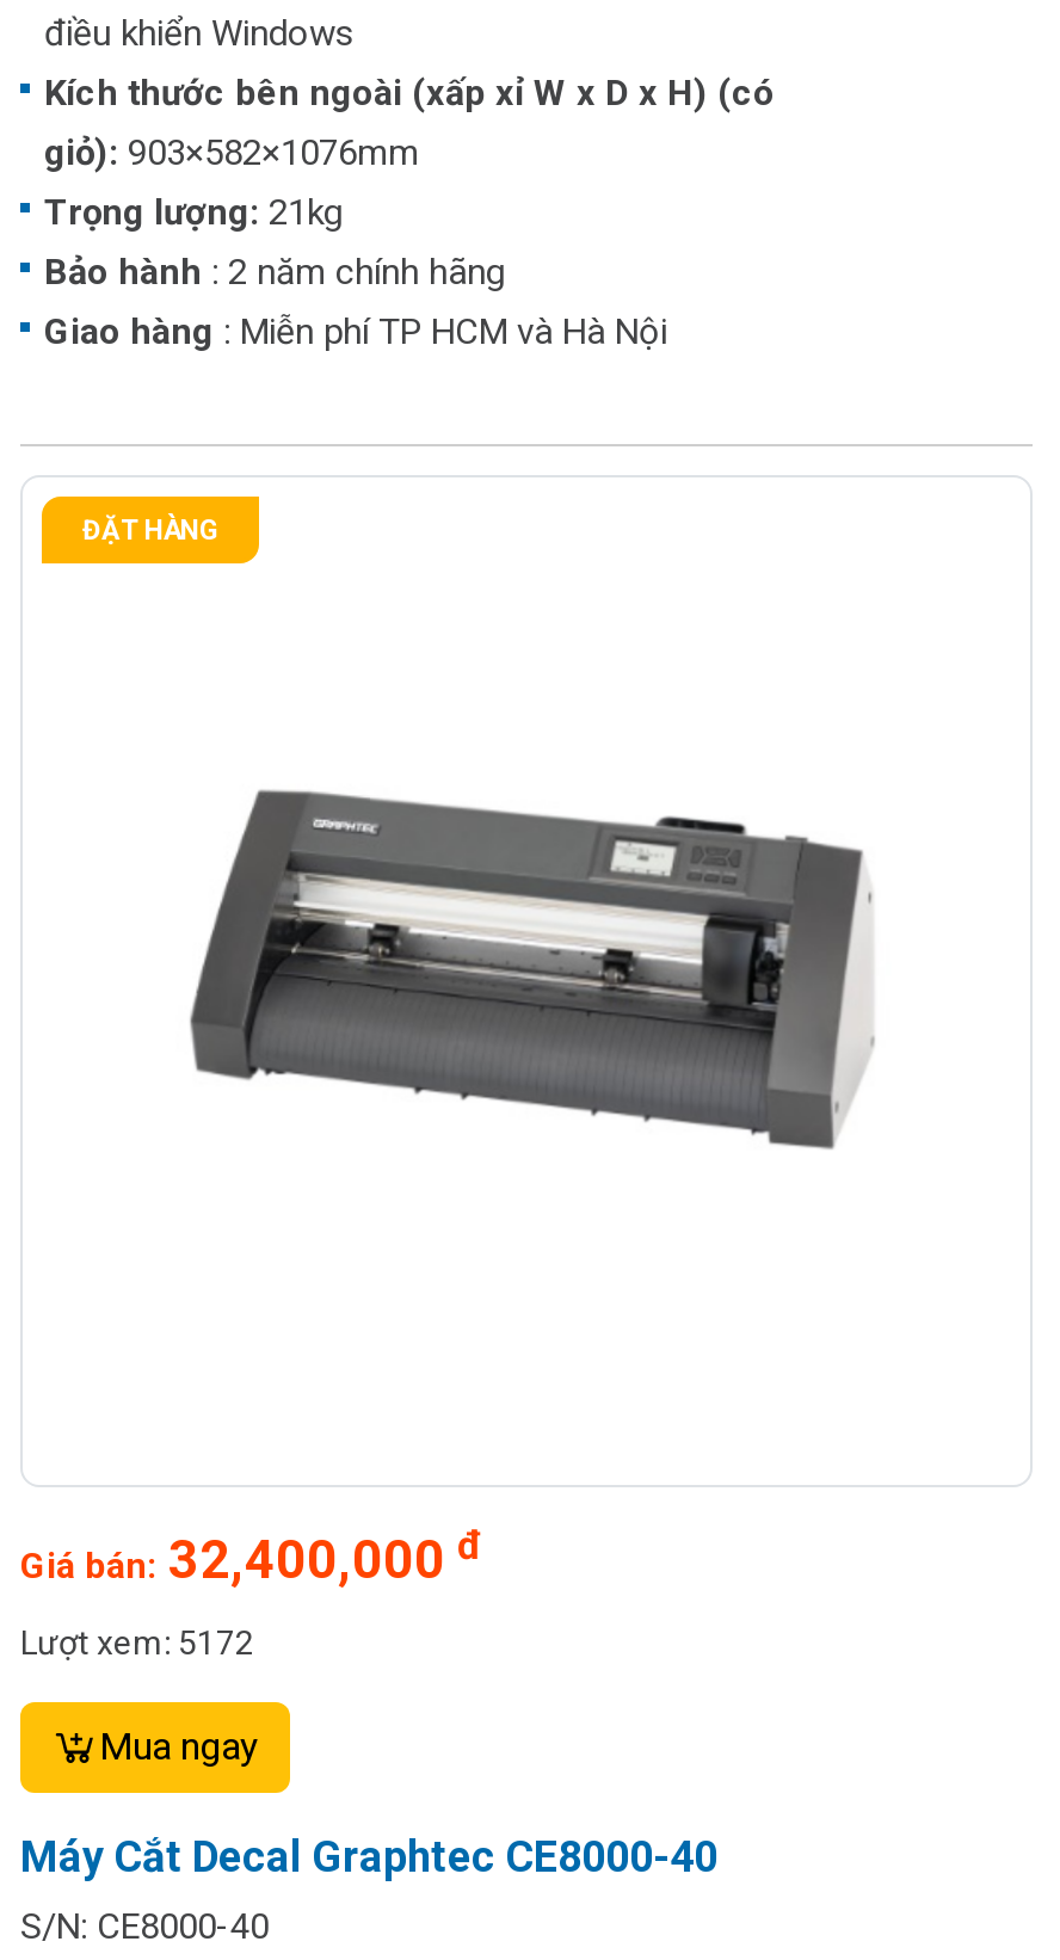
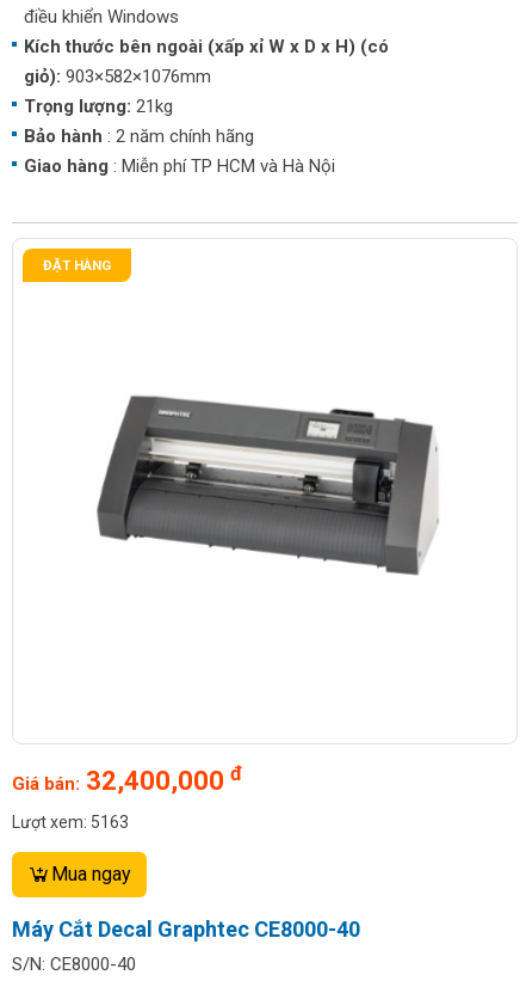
- Lượt xem: 5172
+ Lượt xem: 5163
